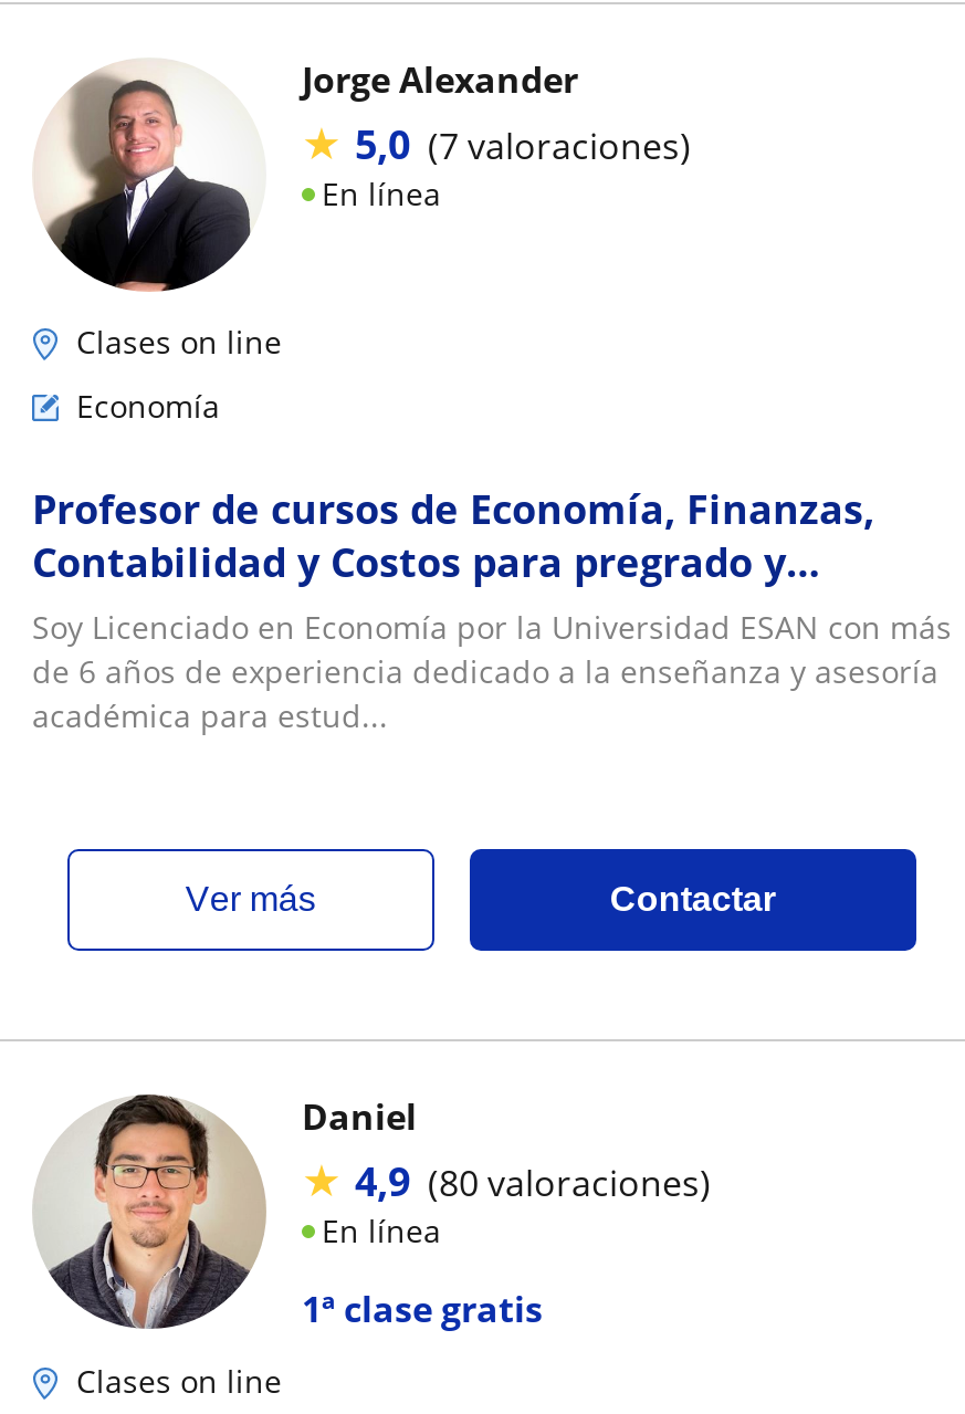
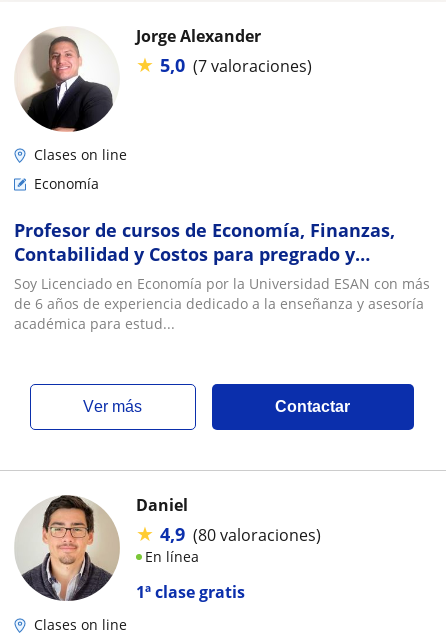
- En línea
